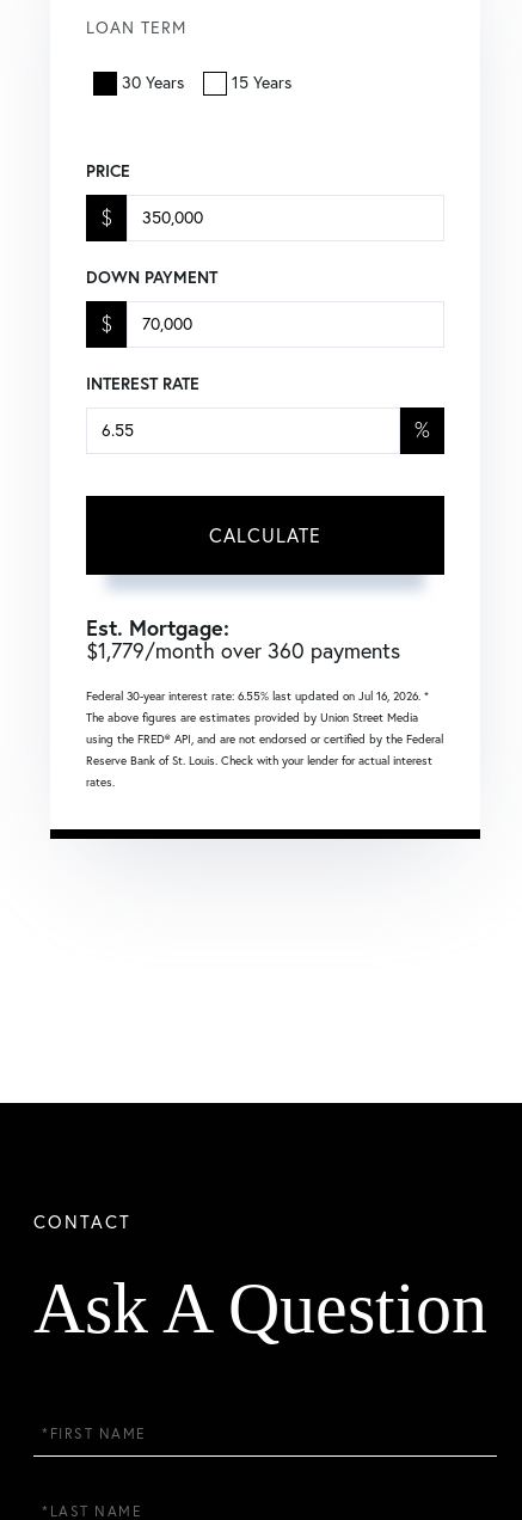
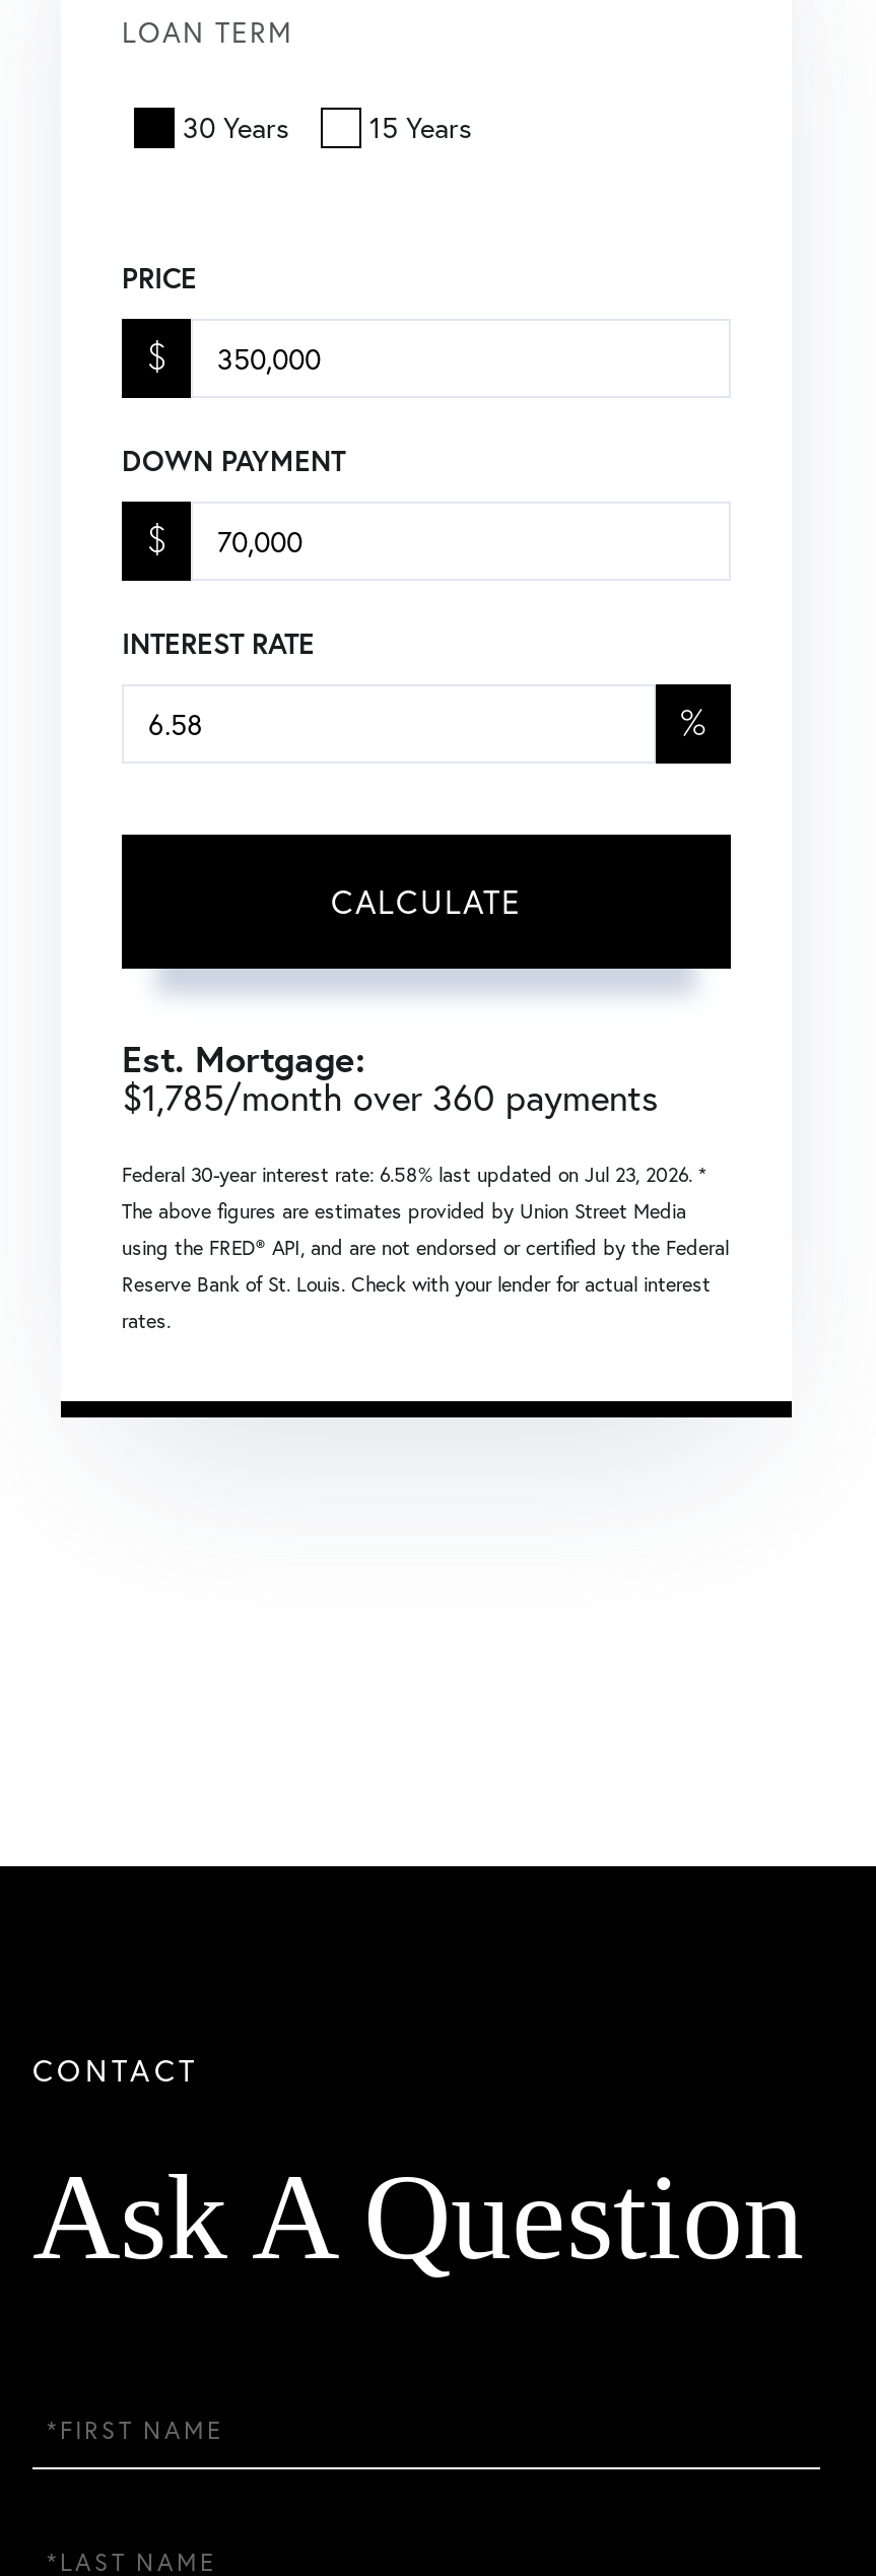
- $1,779/month over 360 payments
+ $1,785/month over 360 payments

- Federal 30-year interest rate: 6.55% last updated on Jul 16, 2026. *
+ Federal 30-year interest rate: 6.58% last updated on Jul 23, 2026. *
